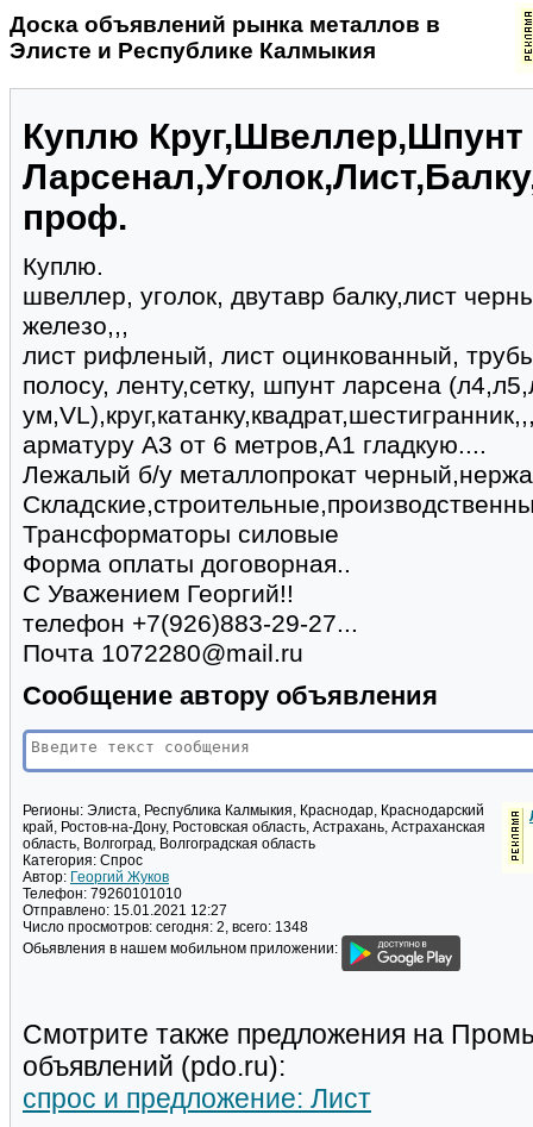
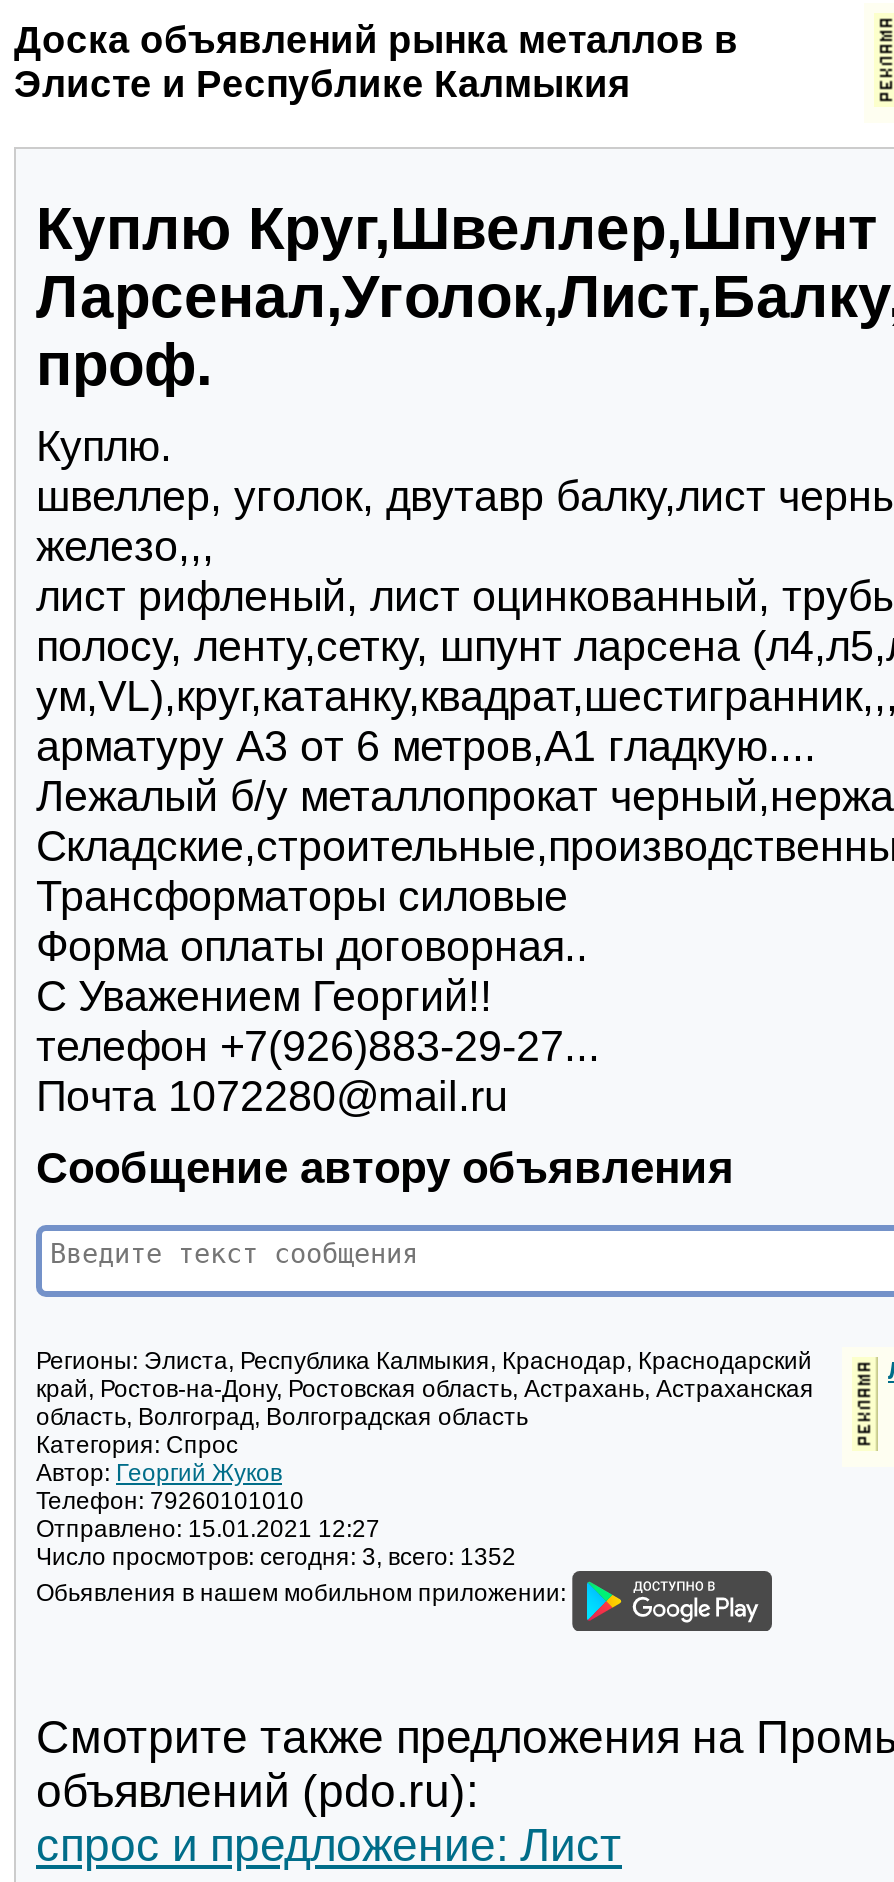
- Число просмотров: сегодня: 2, всего: 1348
+ Число просмотров: сегодня: 3, всего: 1352
